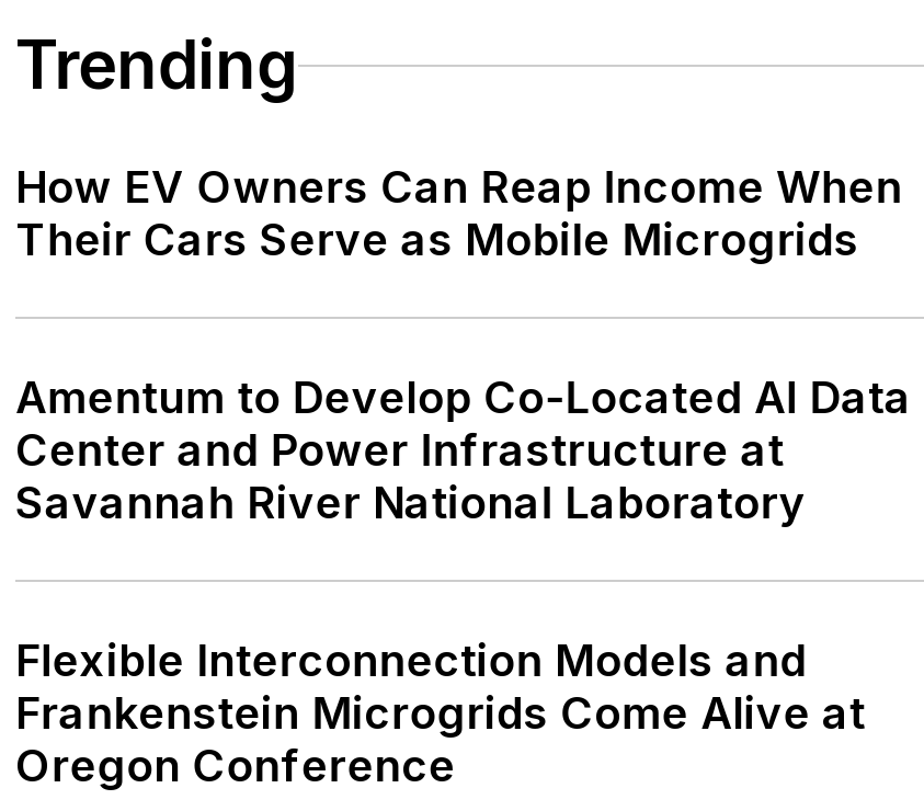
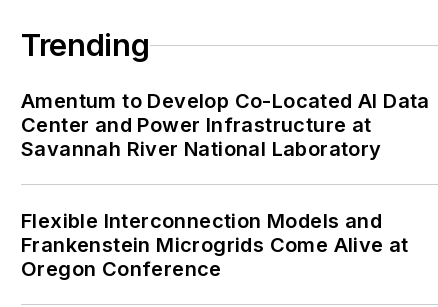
- How EV Owners Can Reap Income When
- Their Cars Serve as Mobile Microgrids
